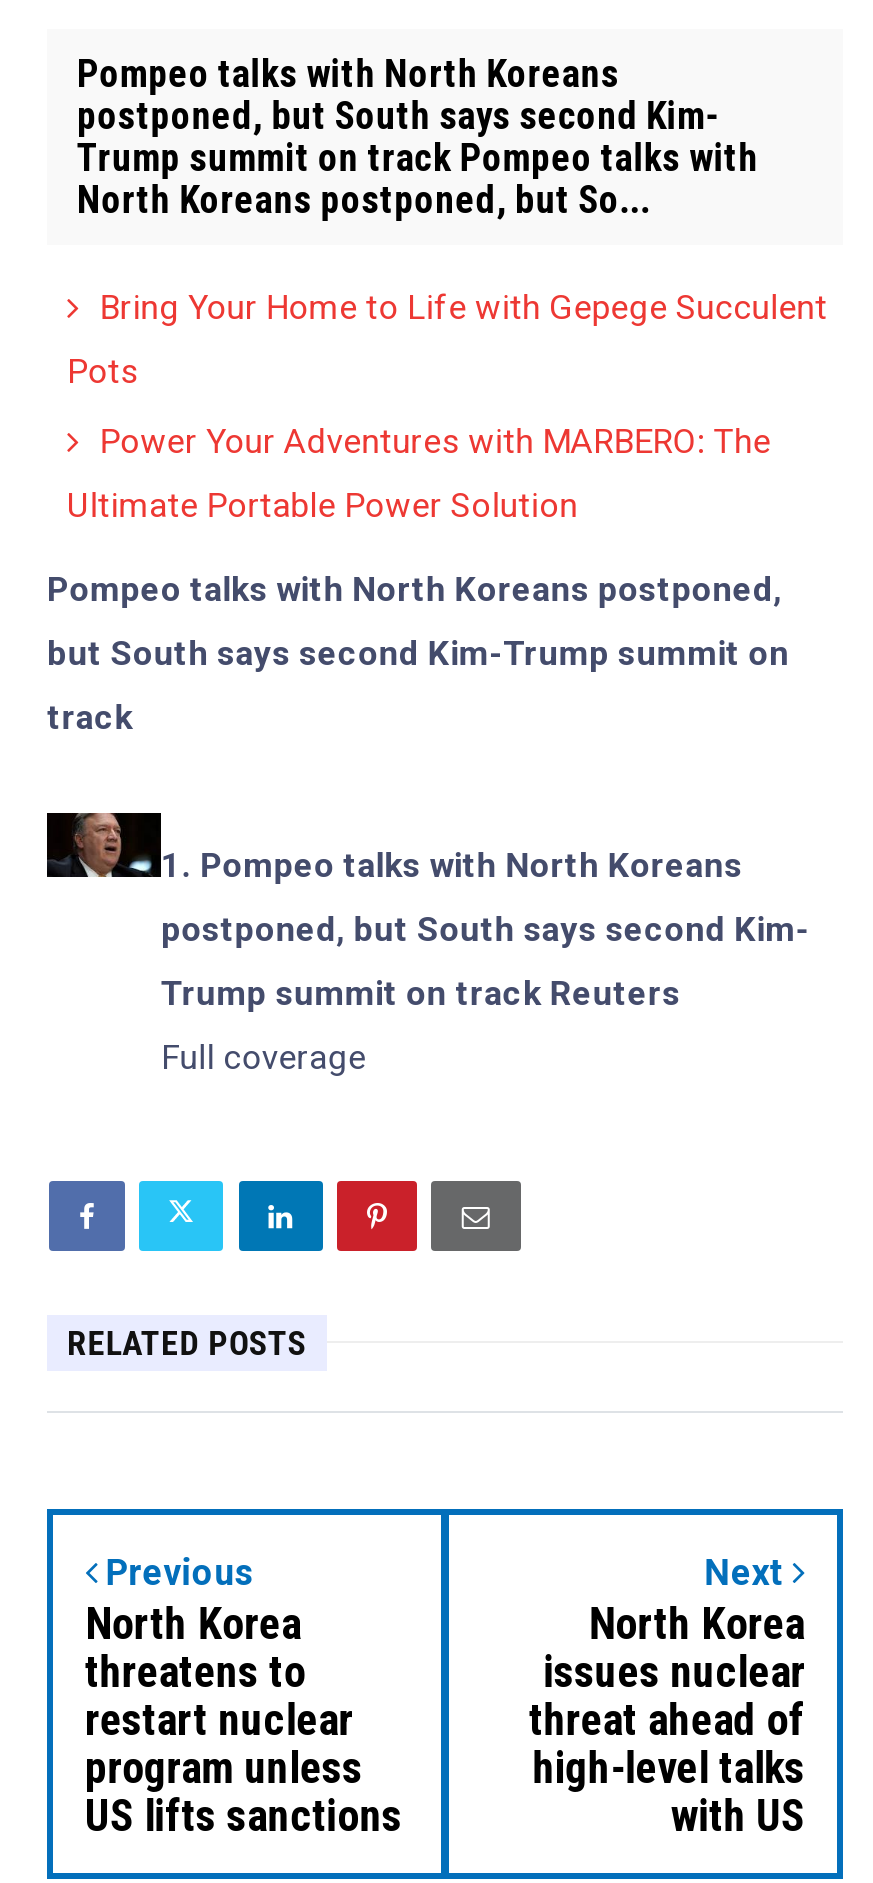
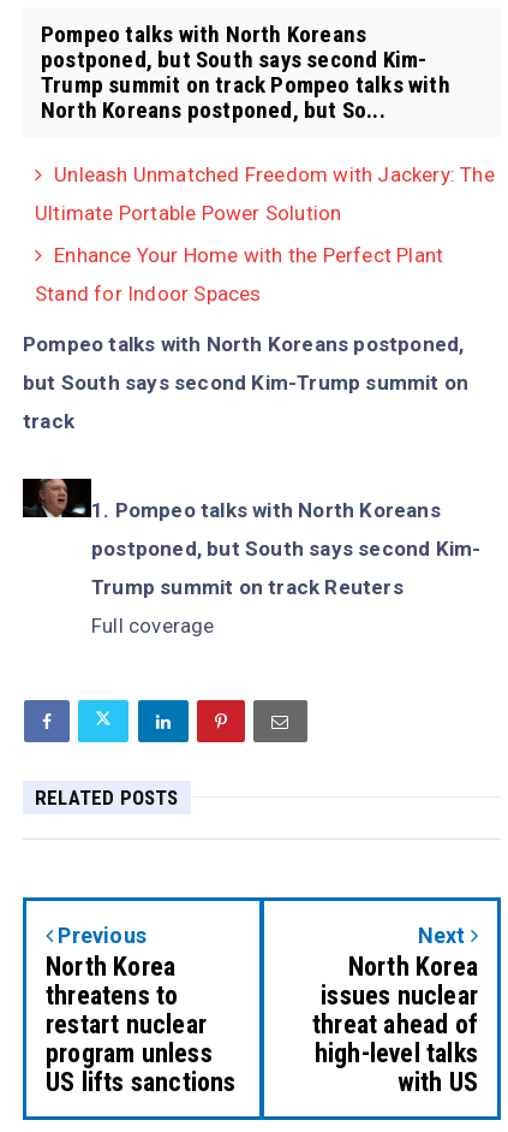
- Bring Your Home to Life with Gepege Succulent
- Pots
- Power Your Adventures with MARBERO: The
+ Unleash Unmatched Freedom with Jackery: The

moved up: Ultimate Portable Power Solution

+ Enhance Your Home with the Perfect Plant
+ Stand for Indoor Spaces
